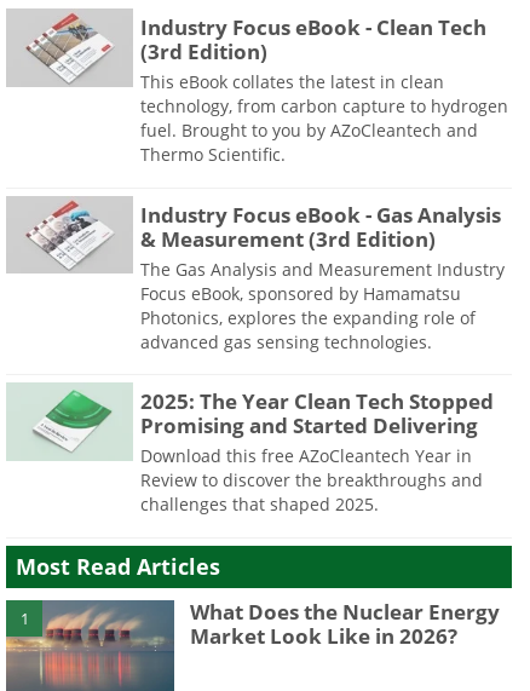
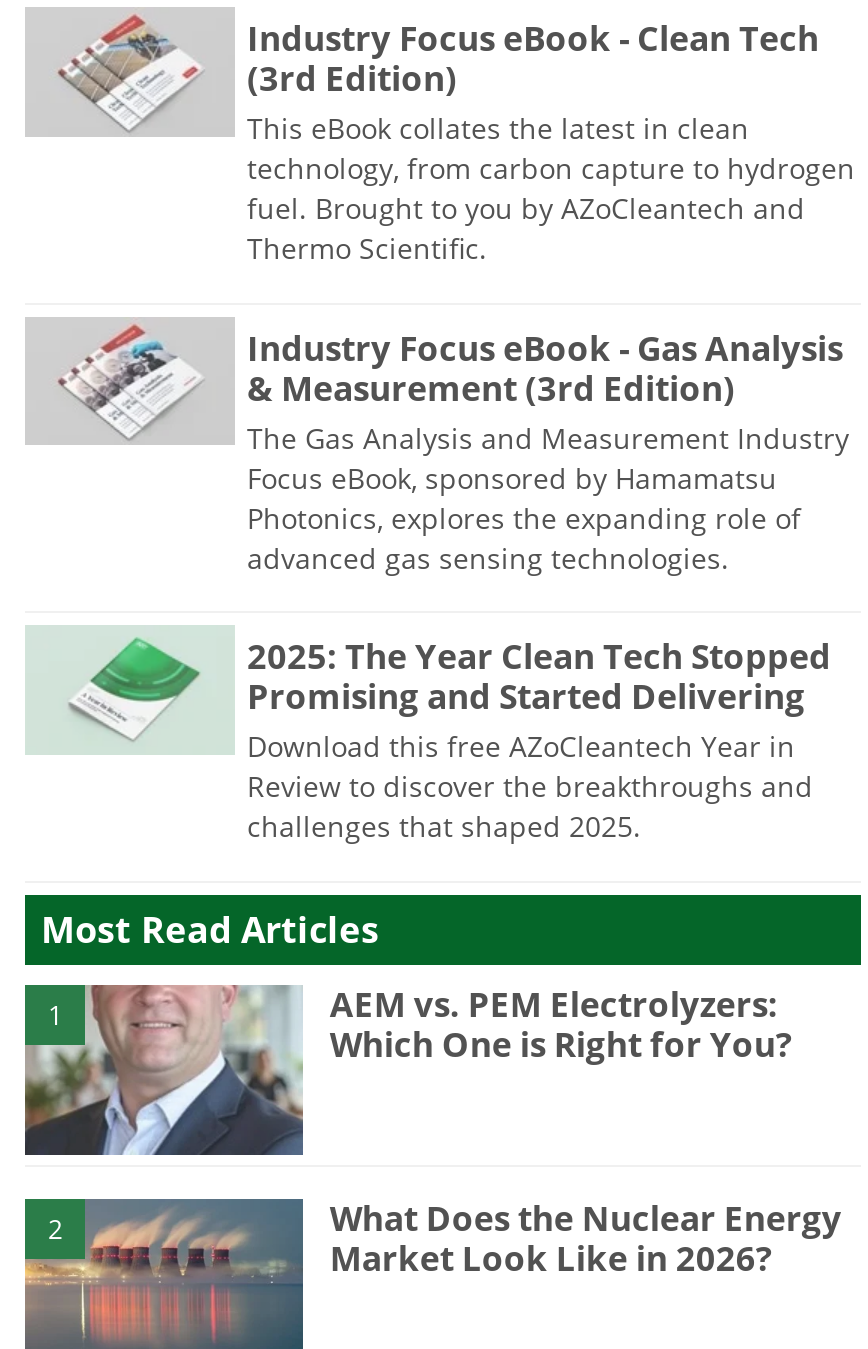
+ [image]
+ AEM vs. PEM Electrolyzers:
+ Which One is Right for You?

+ 2
